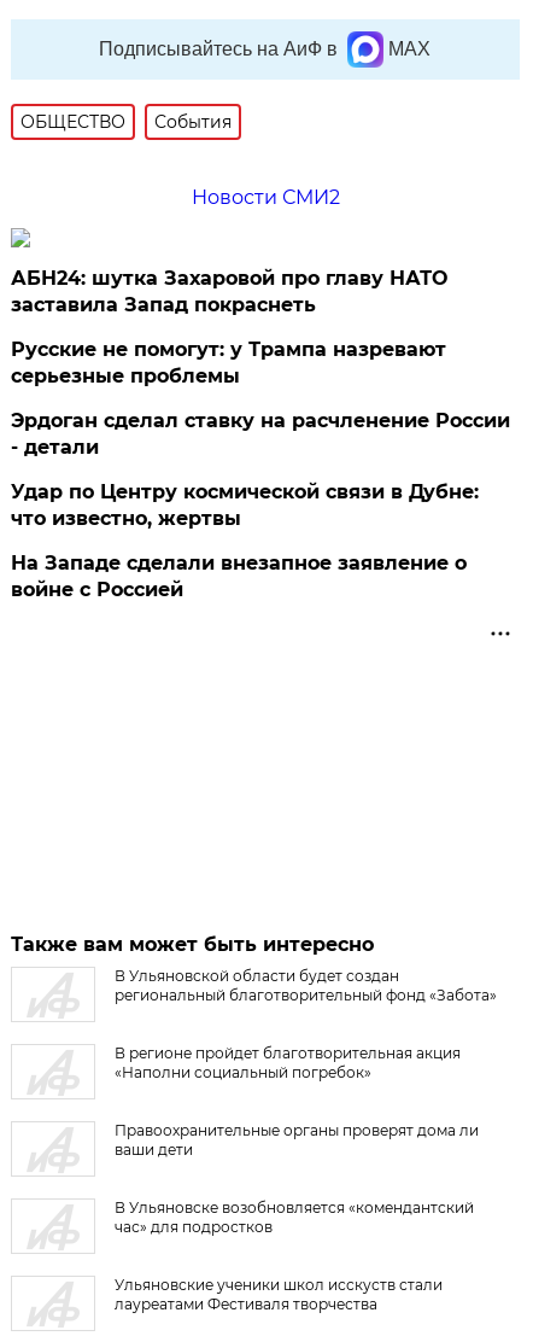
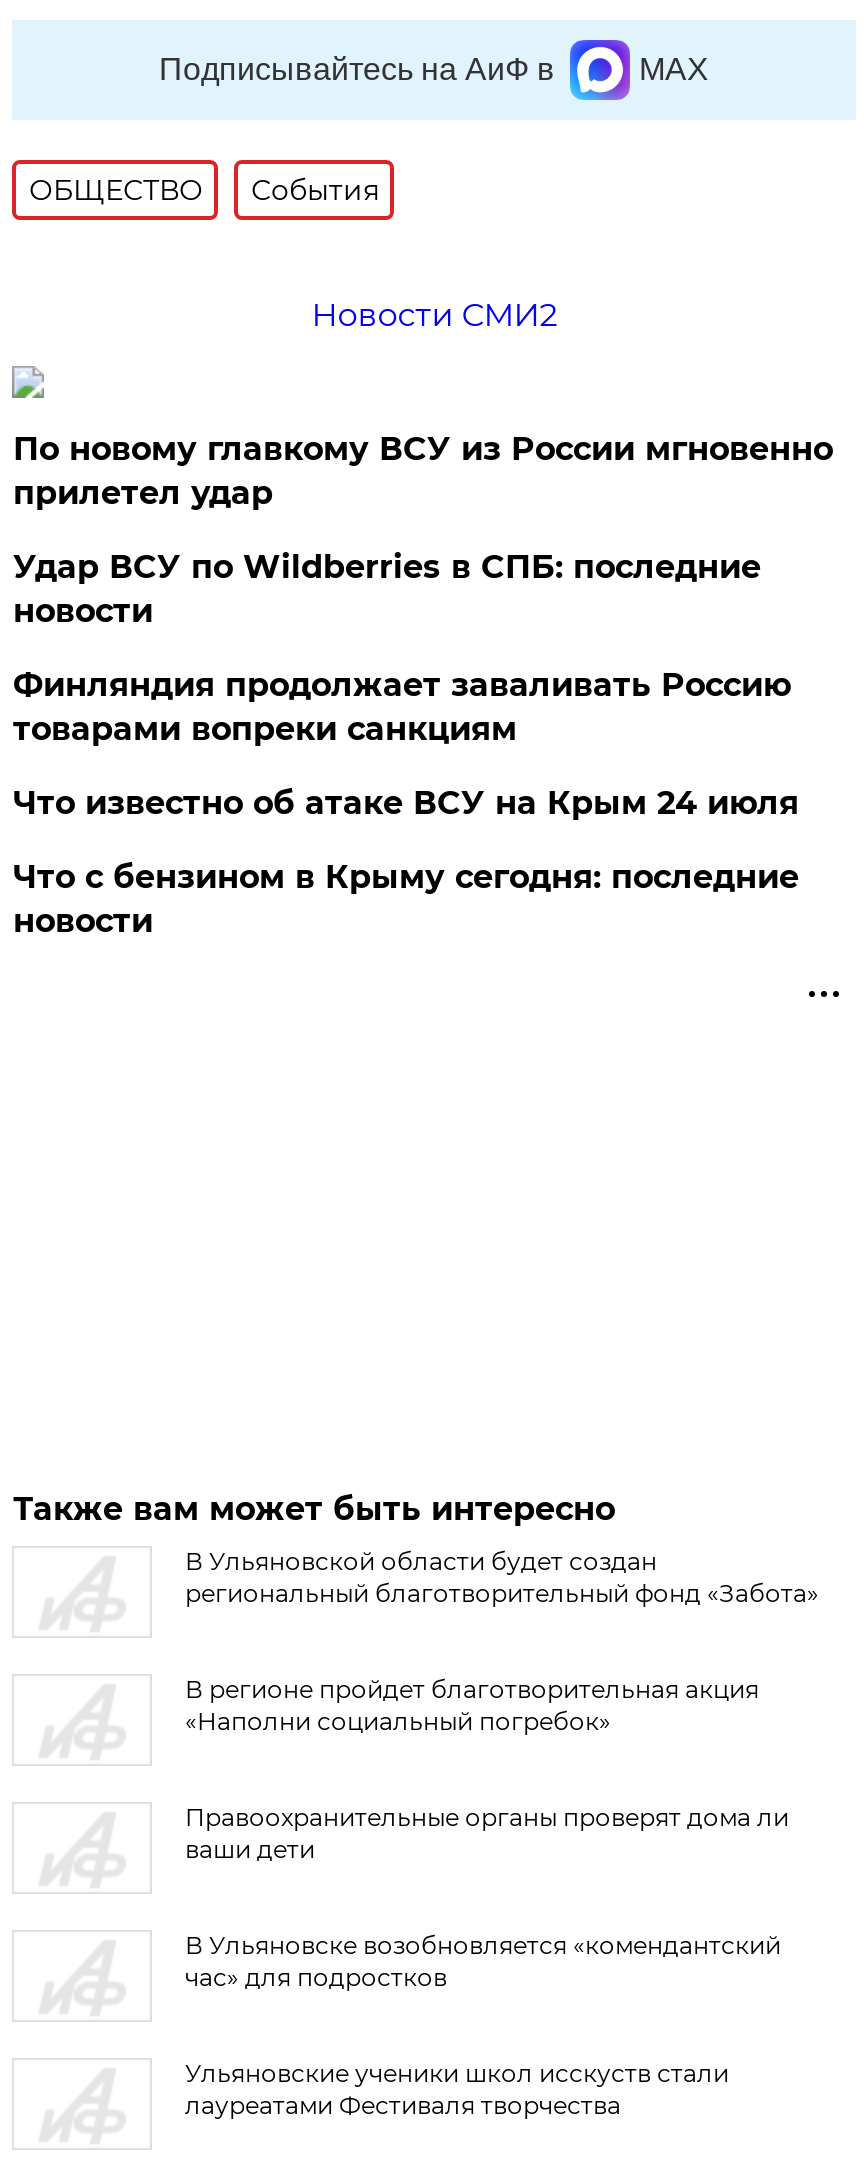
- АБН24: шутка Захаровой про главу НАТО
- заставила Запад покраснеть
+ По новому главкому ВСУ из России мгновенно
+ прилетел удар

- Русские не помогут: у Трампа назревают
- серьезные проблемы
+ Удар ВСУ по Wildberries в СПБ: последние
+ новости

- Эрдоган сделал ставку на расчленение России
- - детали
+ Финляндия продолжает заваливать Россию
+ товарами вопреки санкциям

- Удар по Центру космической связи в Дубне:
- что известно, жертвы
+ Что известно об атаке ВСУ на Крым 24 июля

- На Западе сделали внезапное заявление о
- войне с Россией
+ Что с бензином в Крыму сегодня: последние
+ новости
